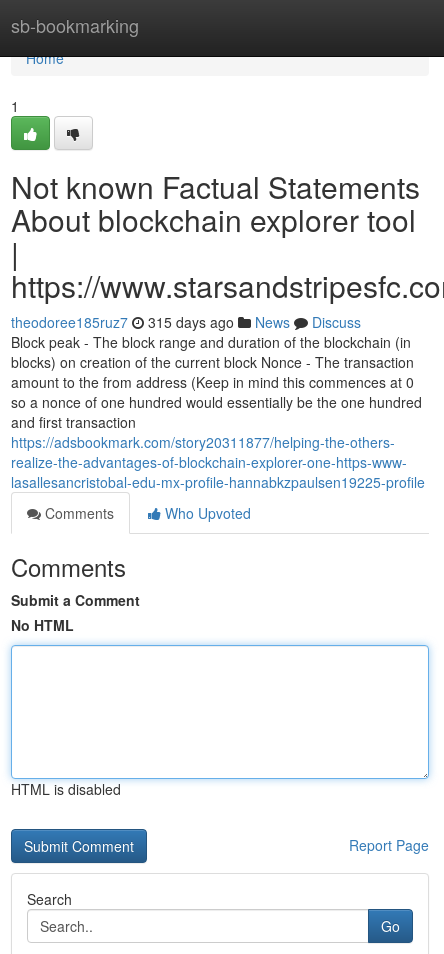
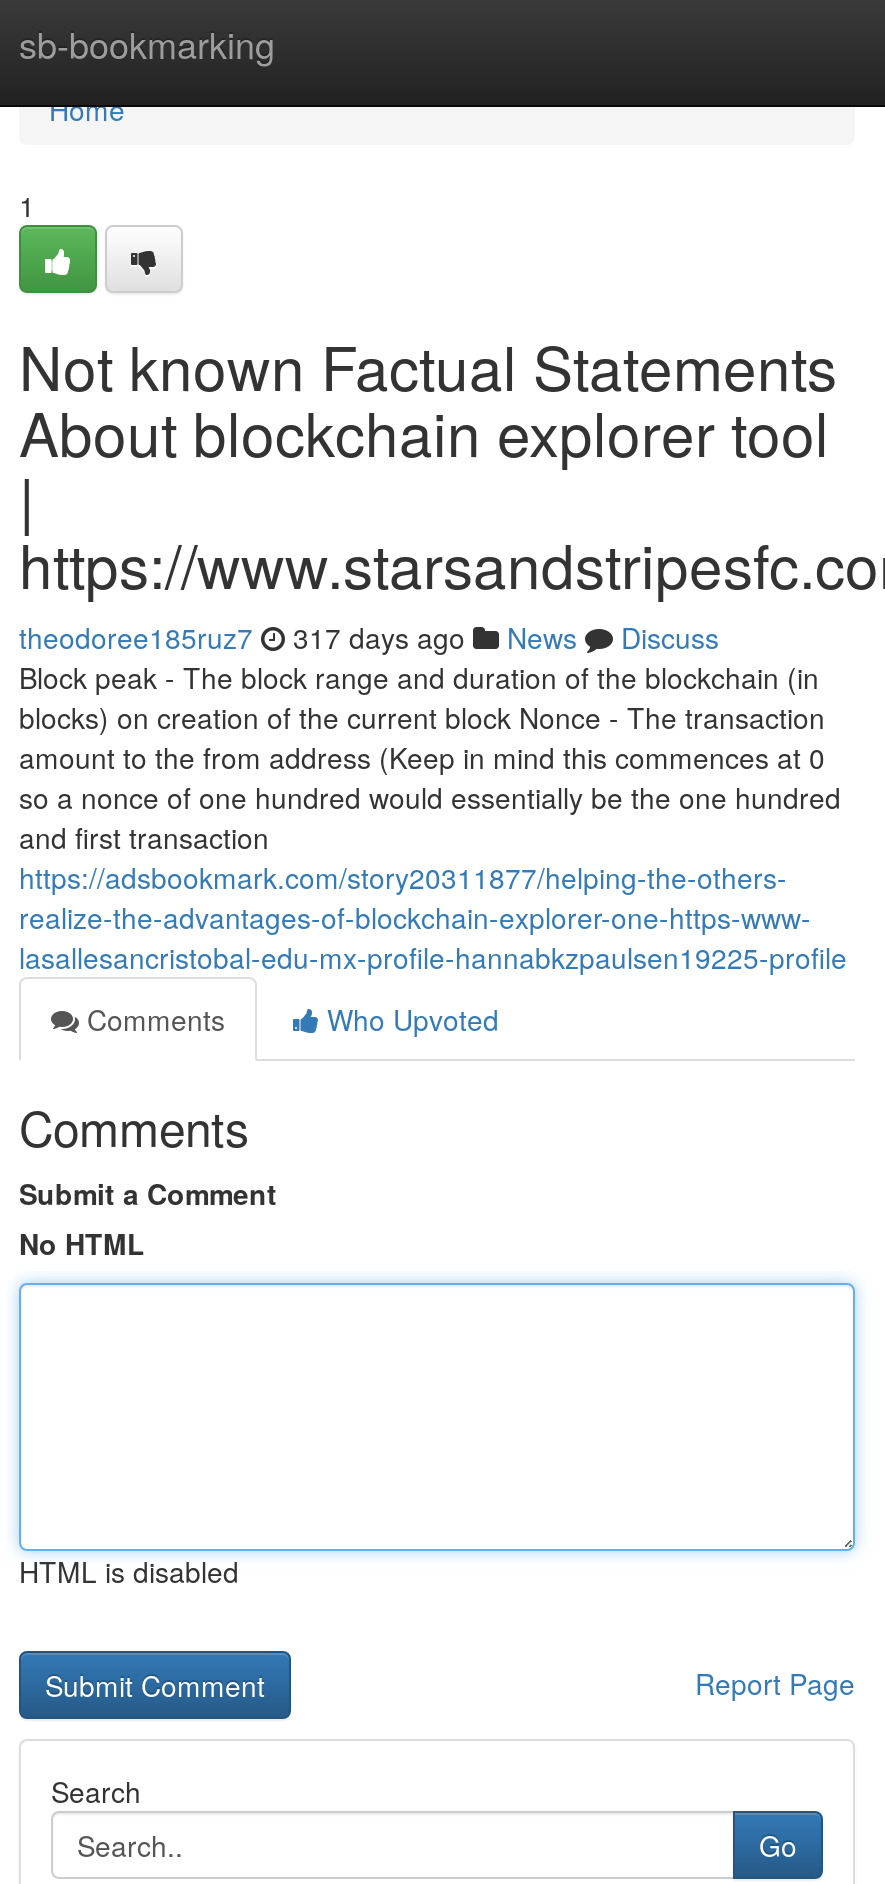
- theodoree185ruz7 315 days ago News Discuss
+ theodoree185ruz7 317 days ago News Discuss
